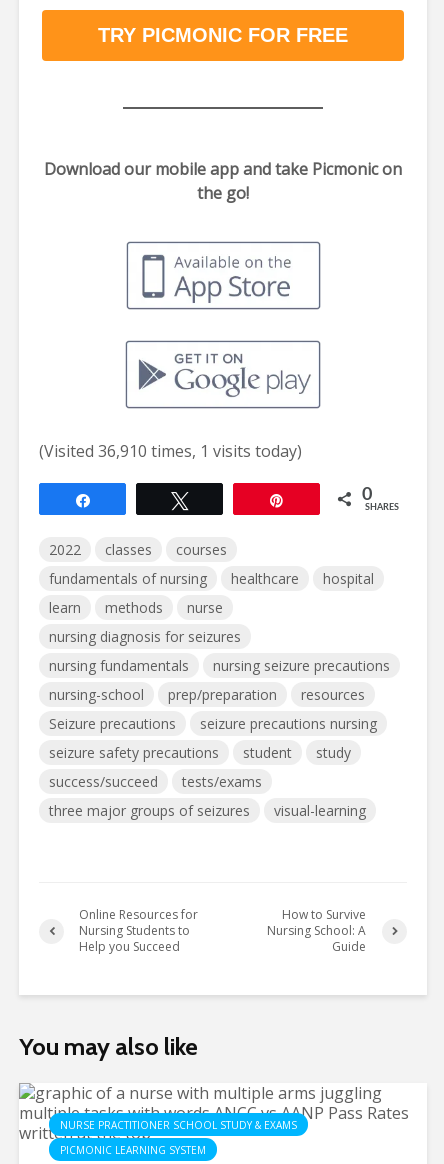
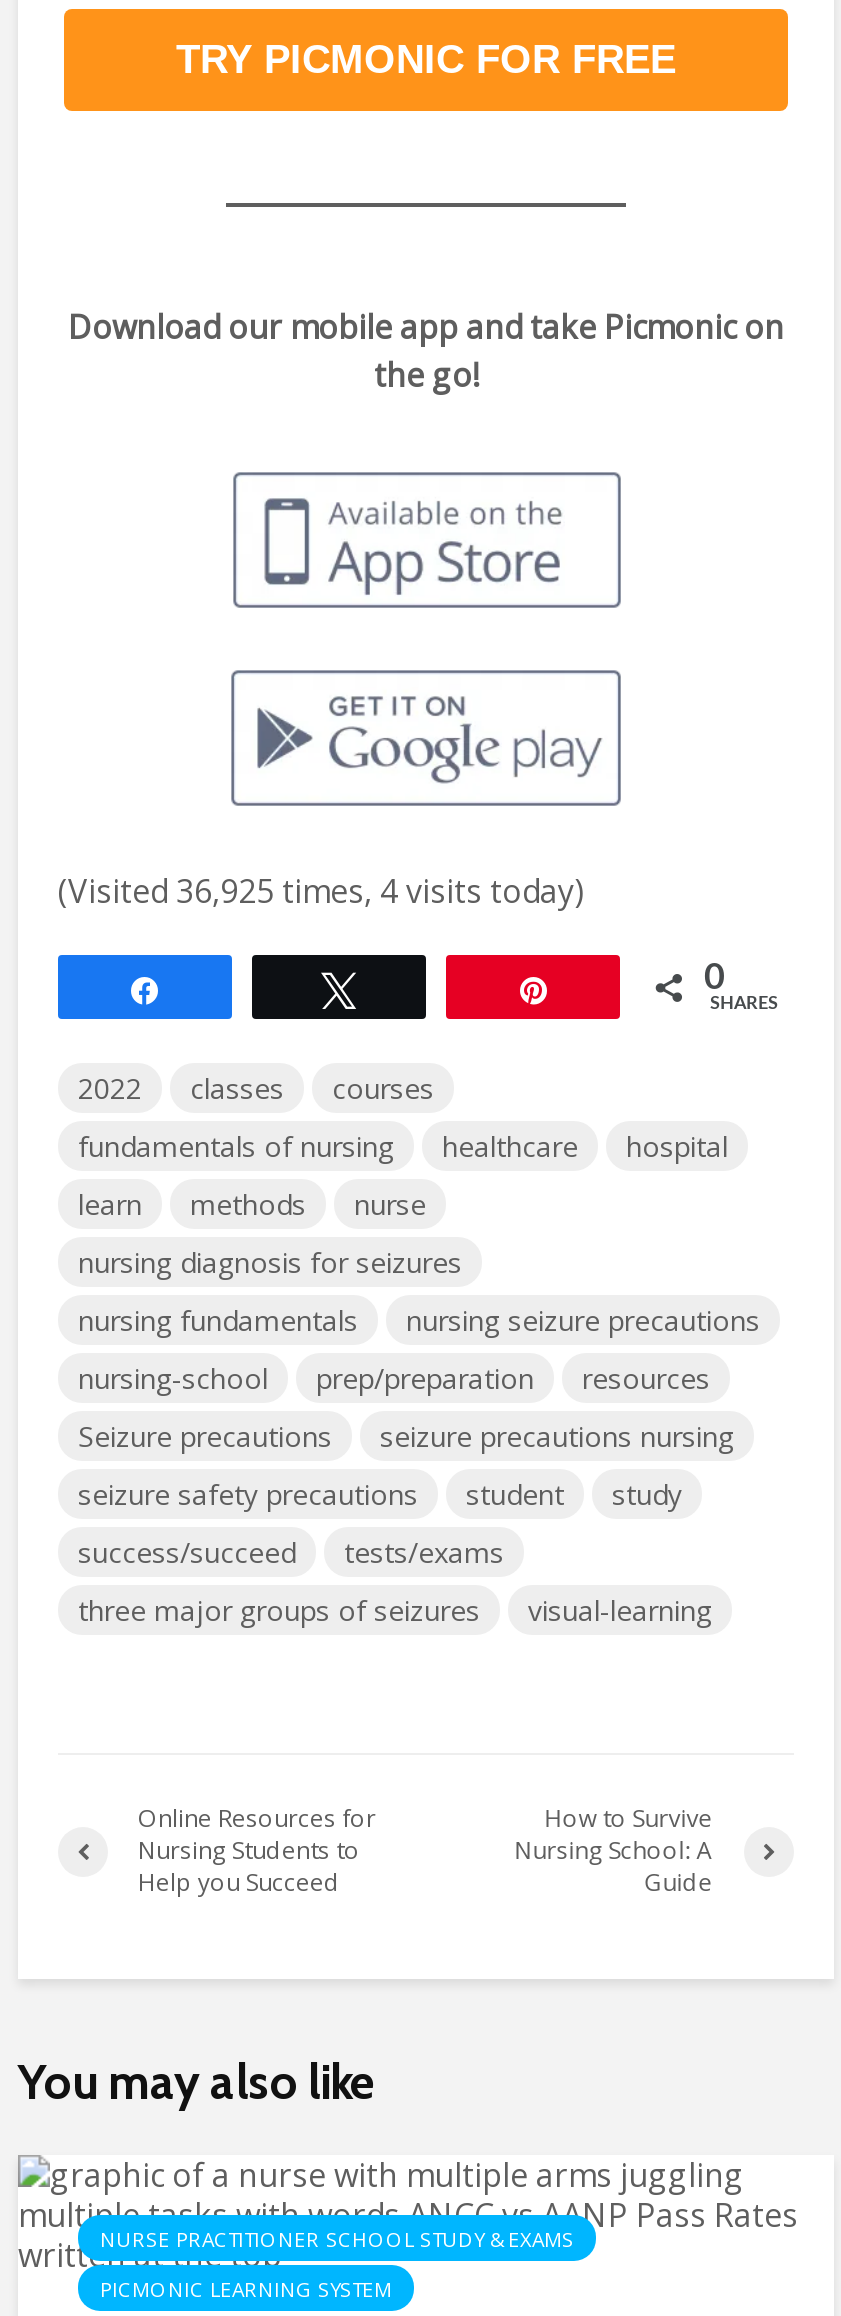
- (Visited 36,910 times, 1 visits today)
+ (Visited 36,925 times, 4 visits today)
